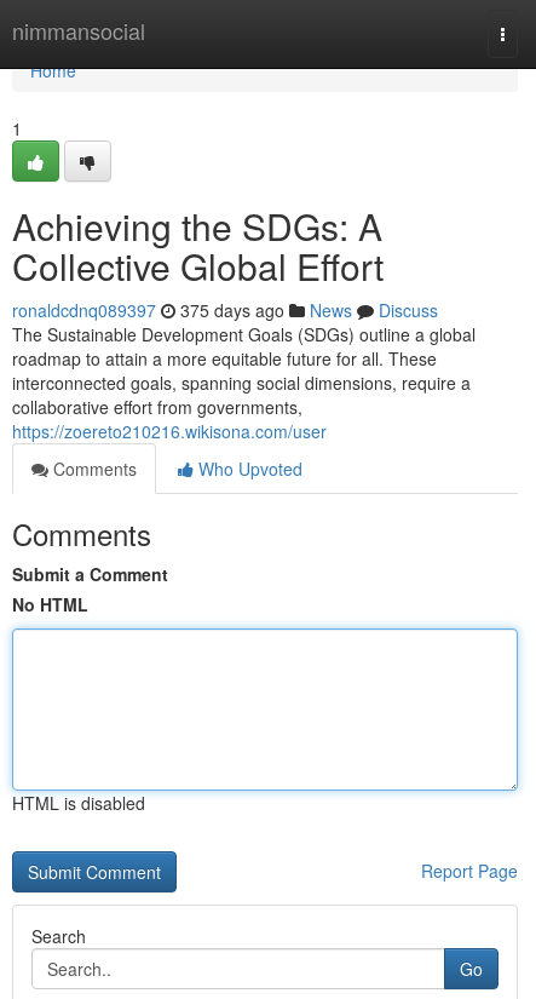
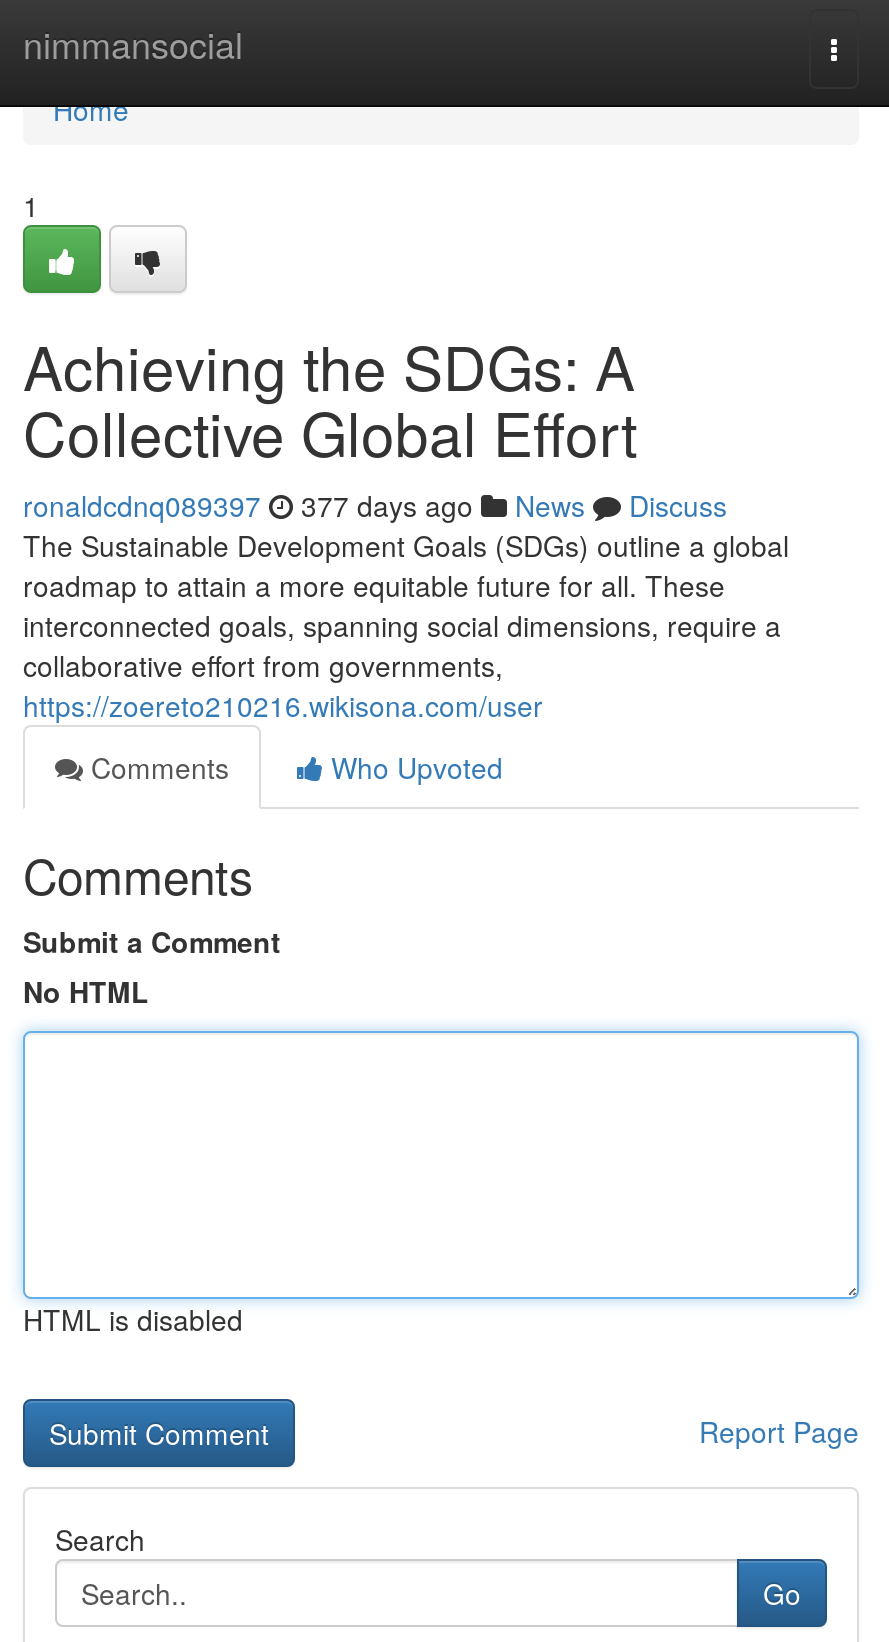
- ronaldcdnq089397 375 days ago News Discuss
+ ronaldcdnq089397 377 days ago News Discuss
